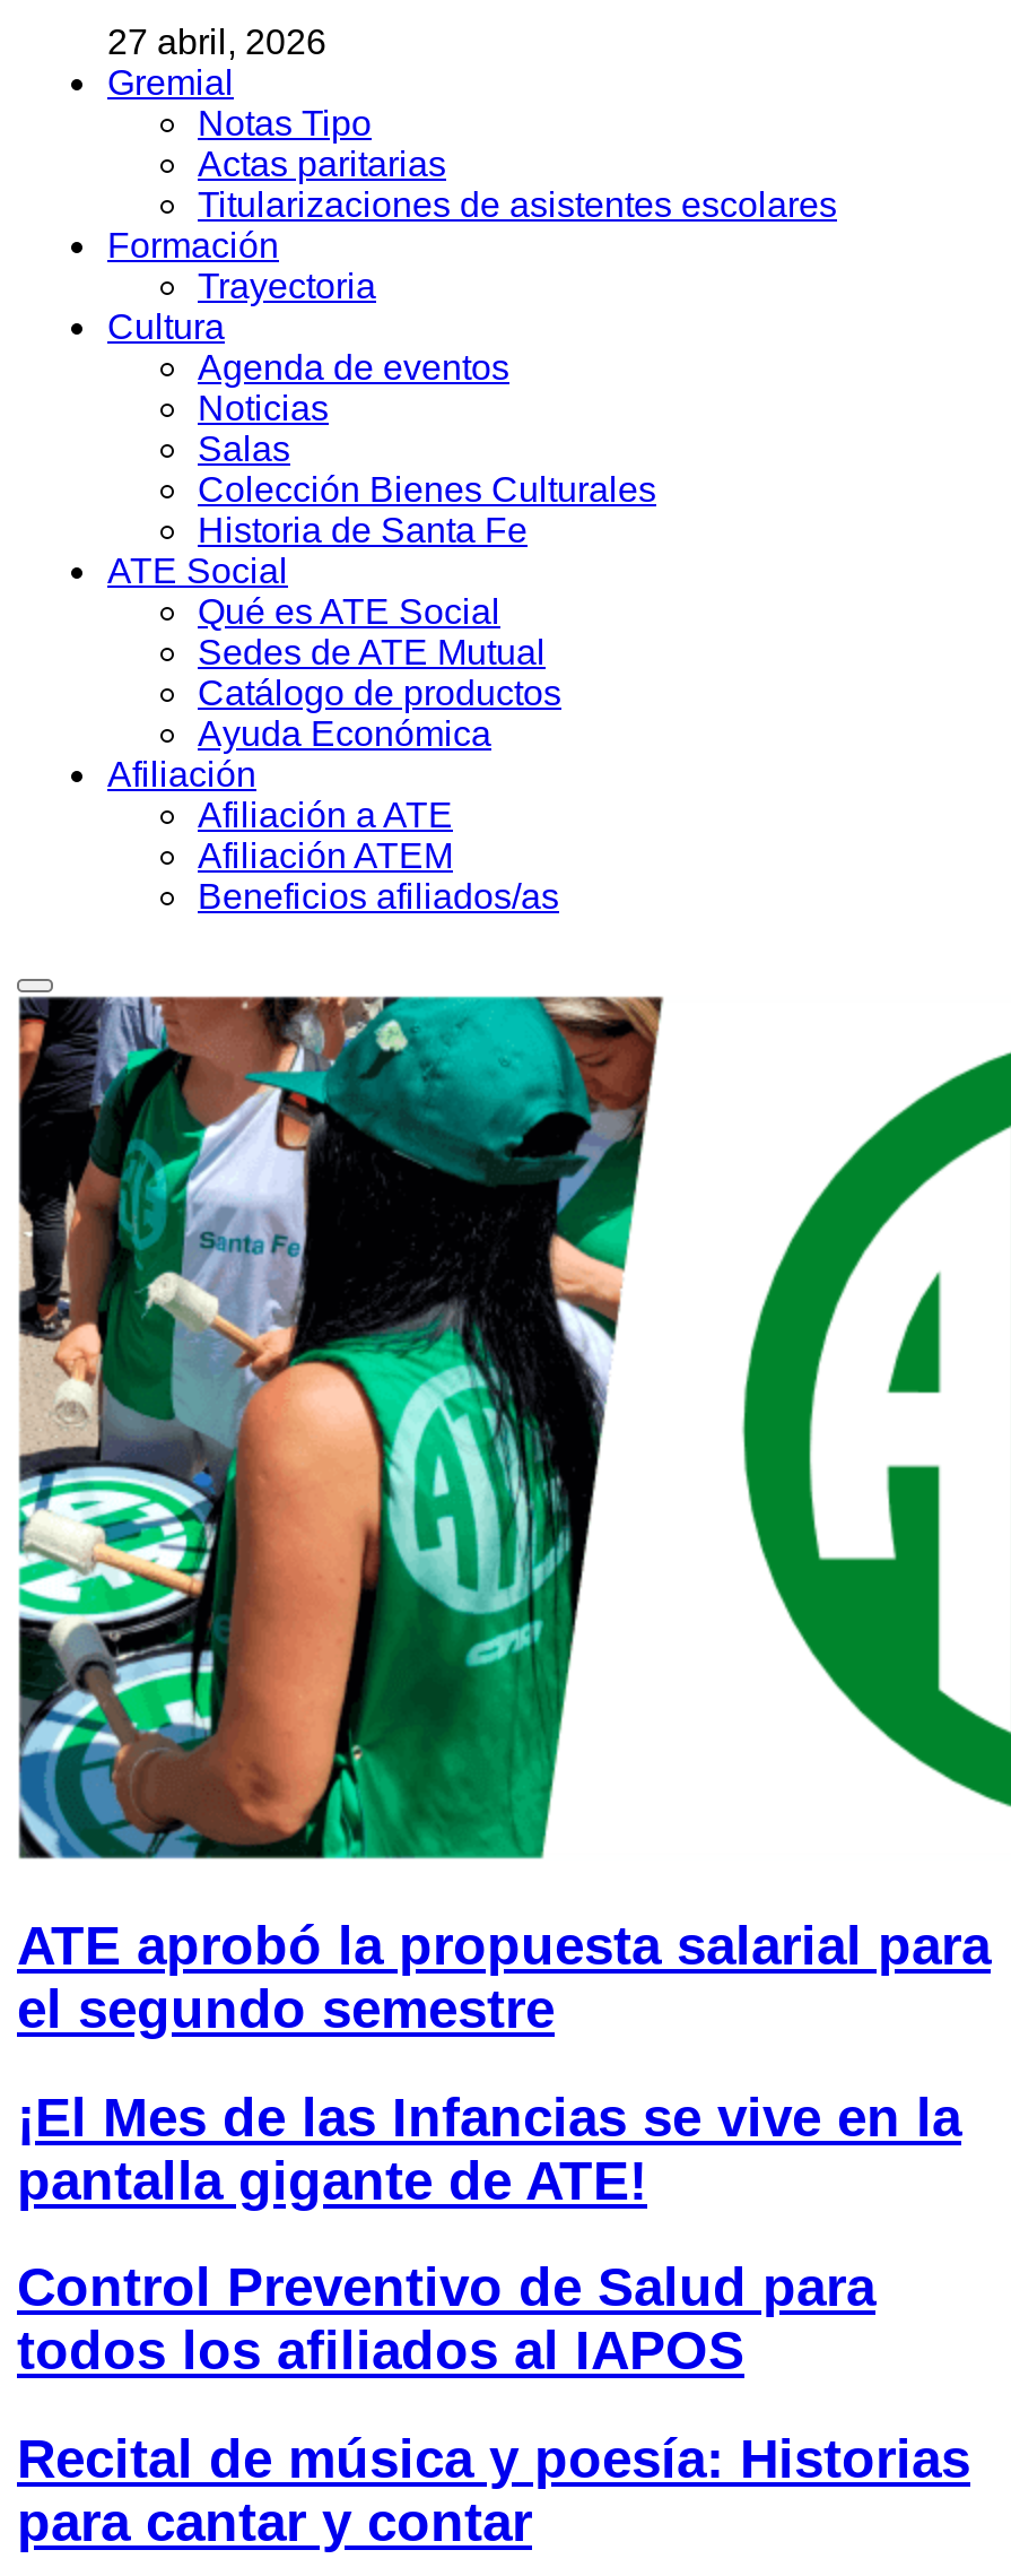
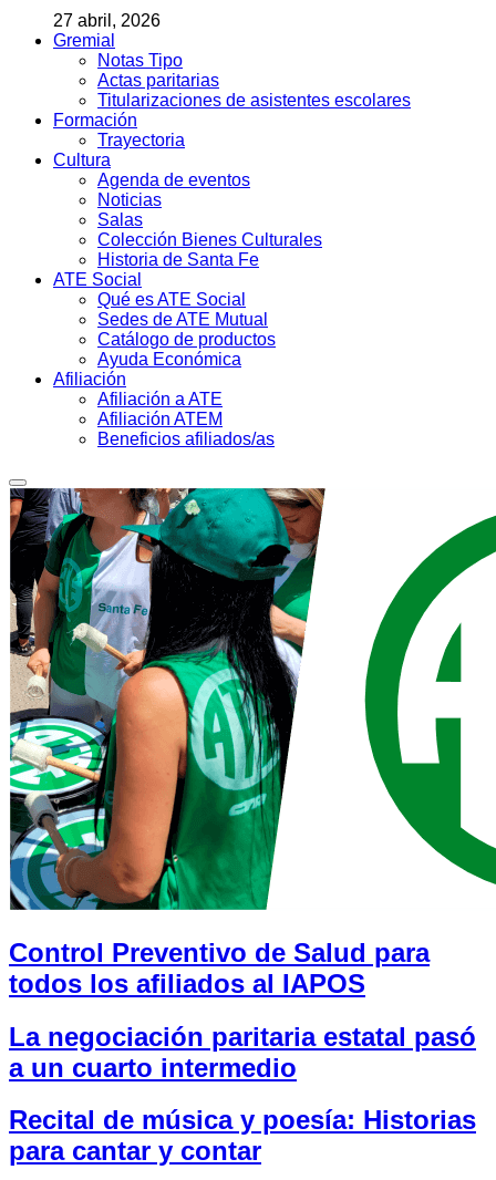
- ATE aprobó la propuesta salarial para
- el segundo semestre
- ¡El Mes de las Infancias se vive en la
- pantalla gigante de ATE!

moved up: Control Preventivo de Salud para | todos los afiliados al IAPOS

+ La negociación paritaria estatal pasó
+ a un cuarto intermedio
